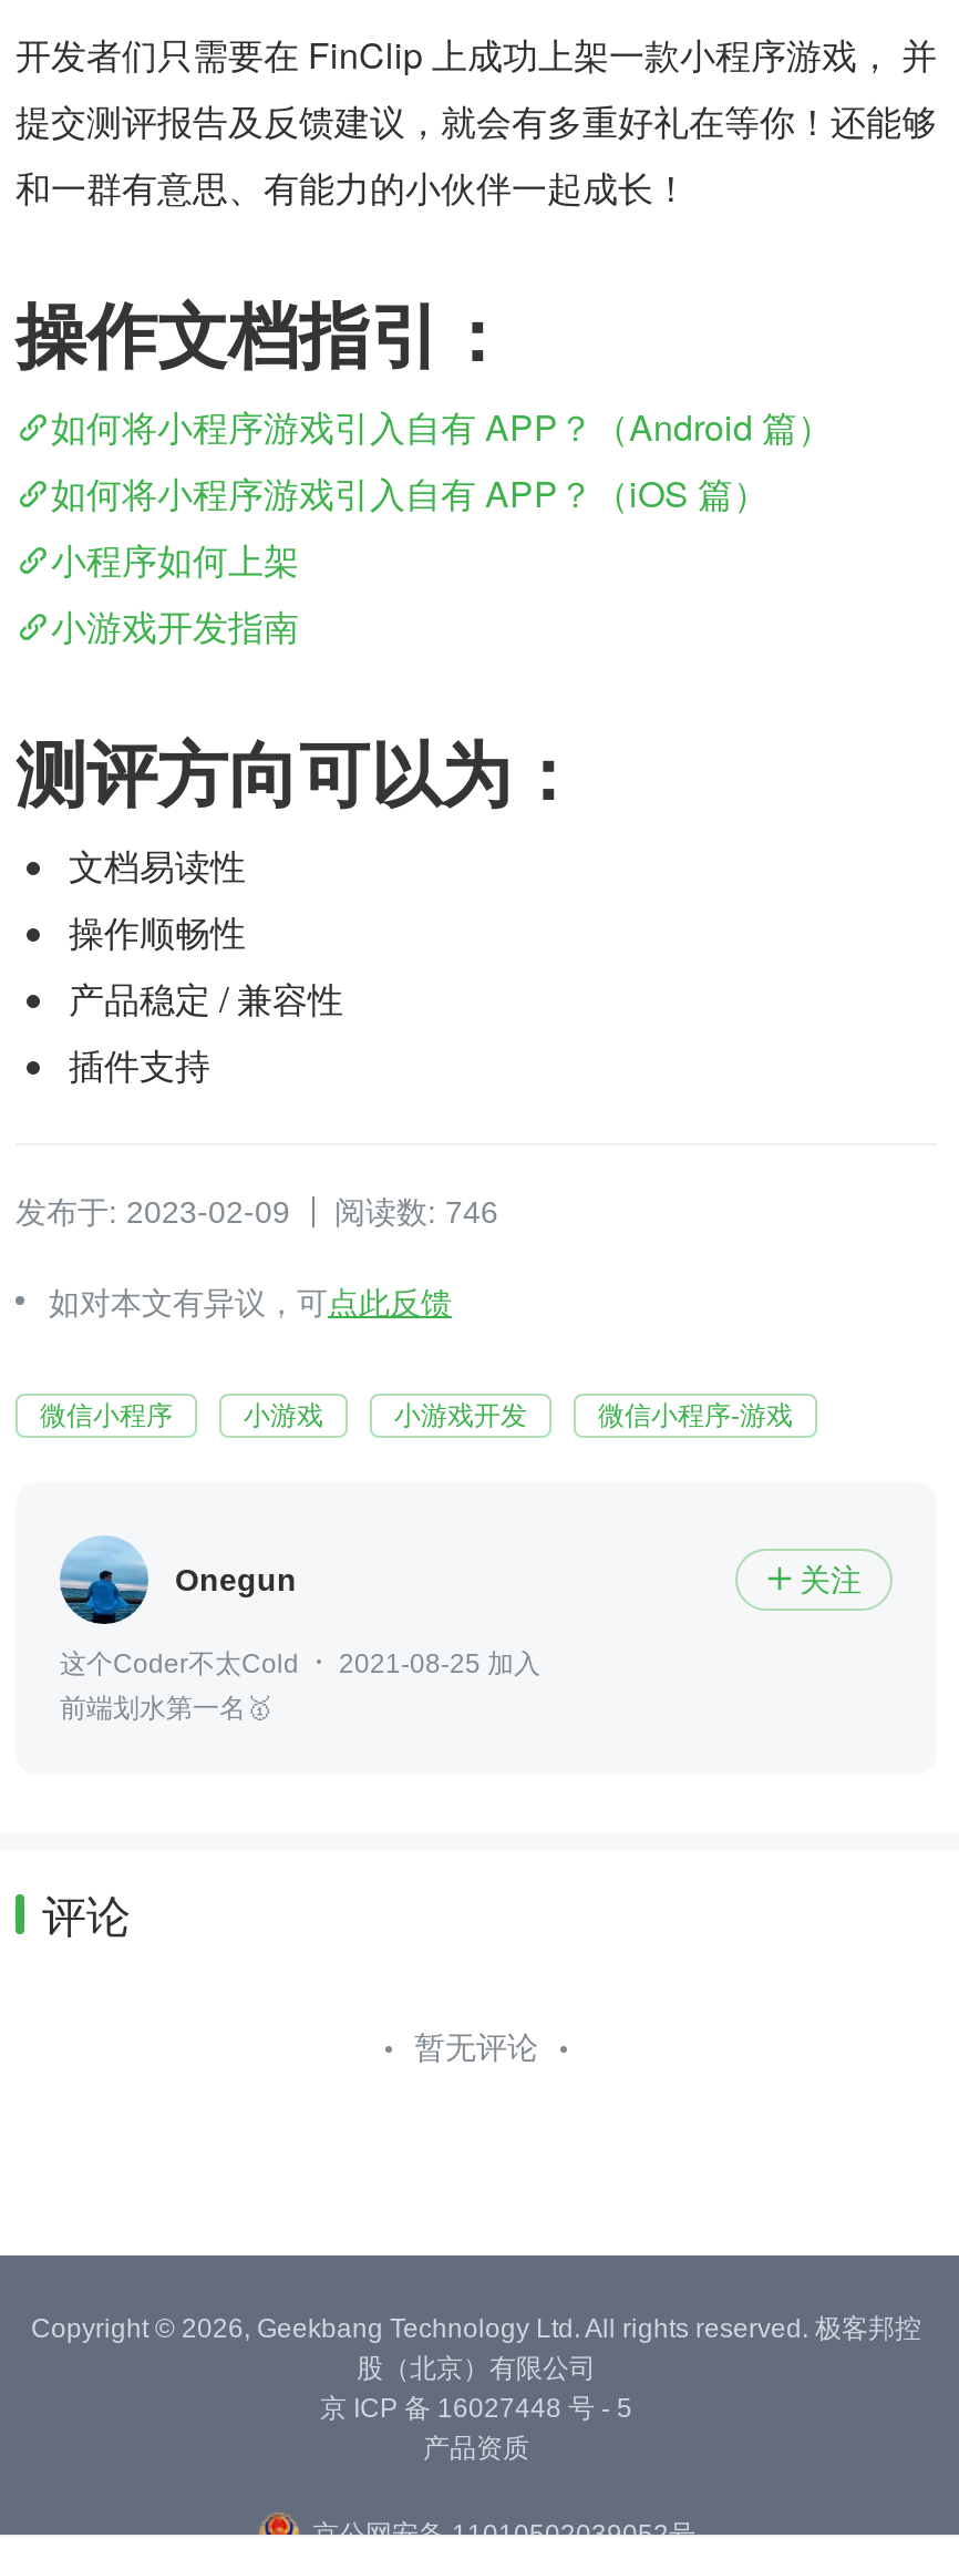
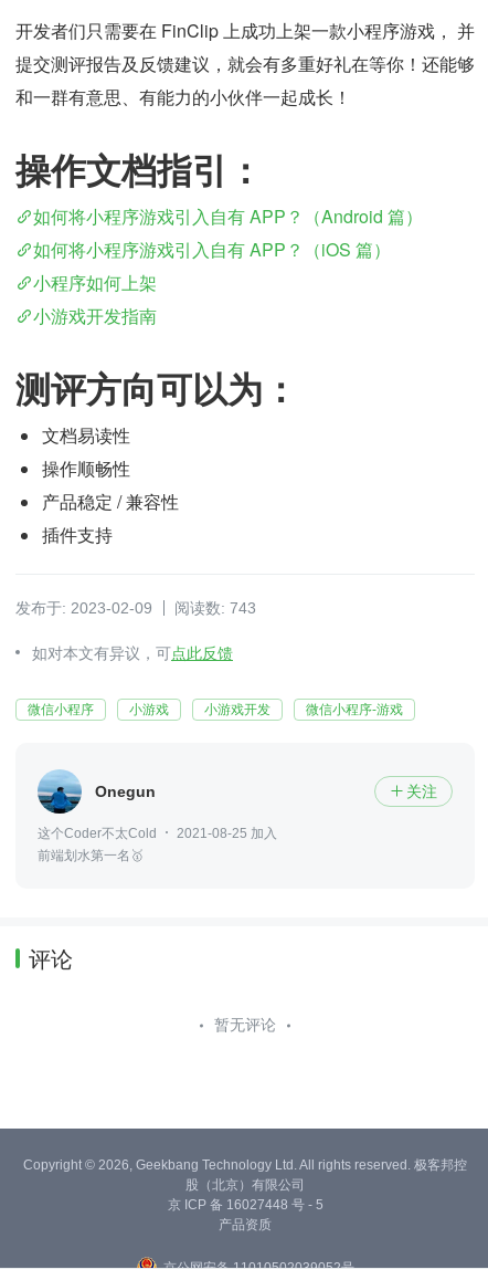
- 发布于: 2023-02-09 阅读数: 746
+ 发布于: 2023-02-09 阅读数: 743
